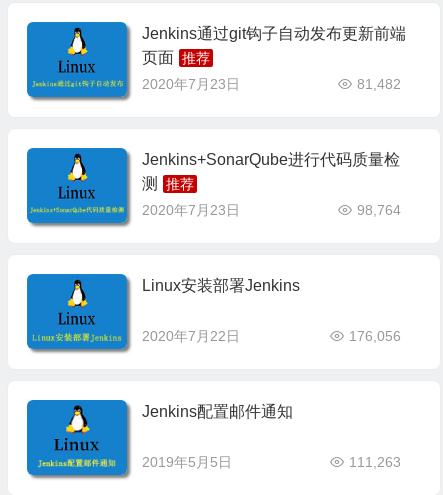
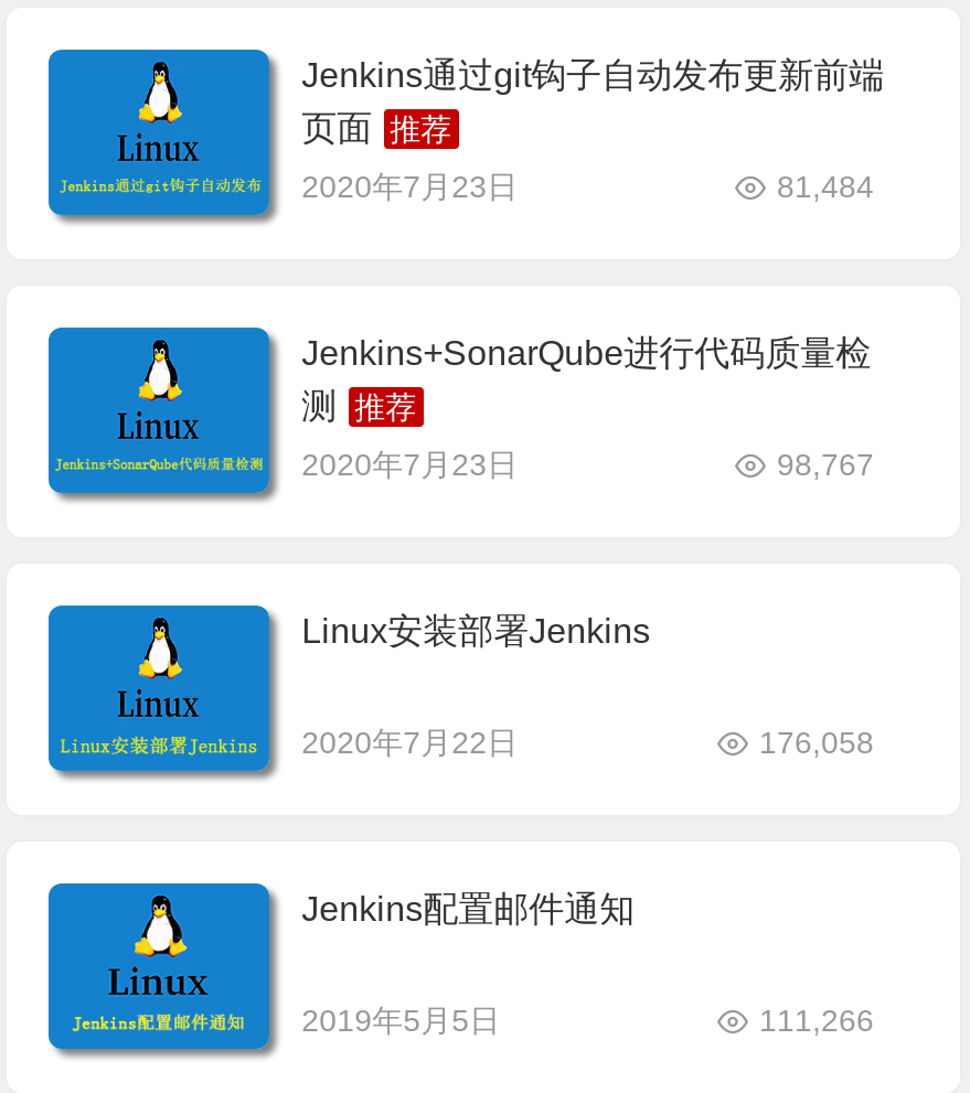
- 81,482
+ 81,484

- 98,764
+ 98,767

- 176,056
+ 176,058

- 111,263
+ 111,266
